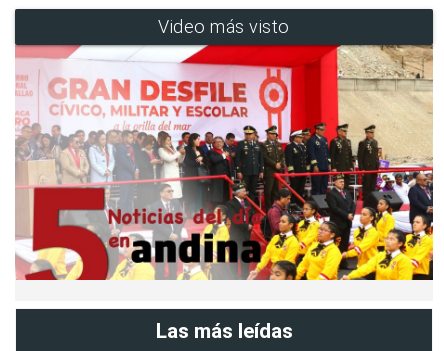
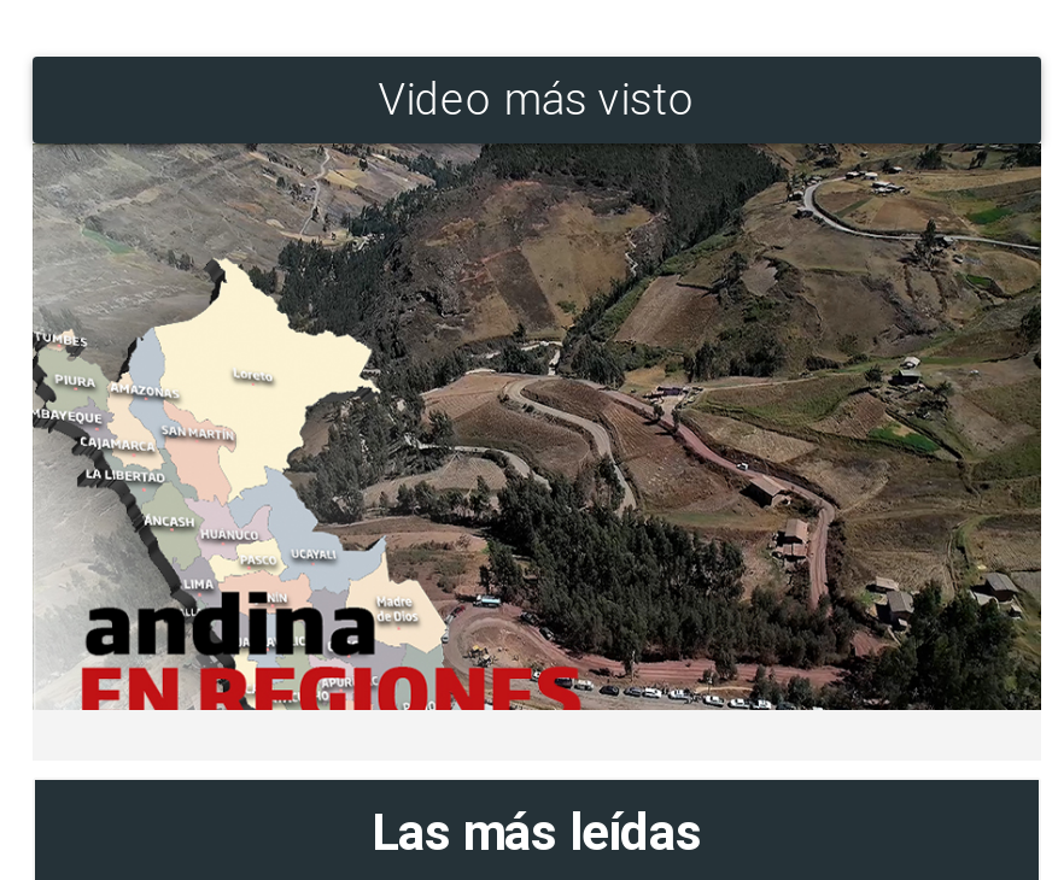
- [image]
+ [image]
